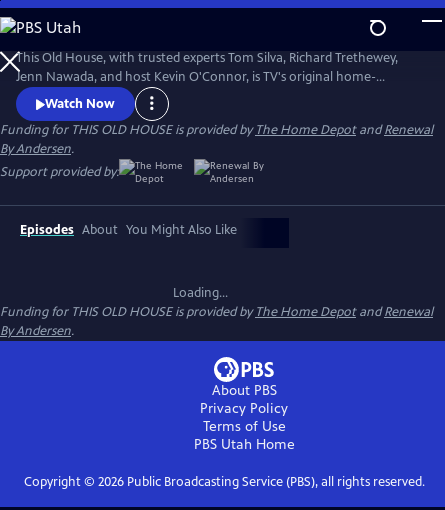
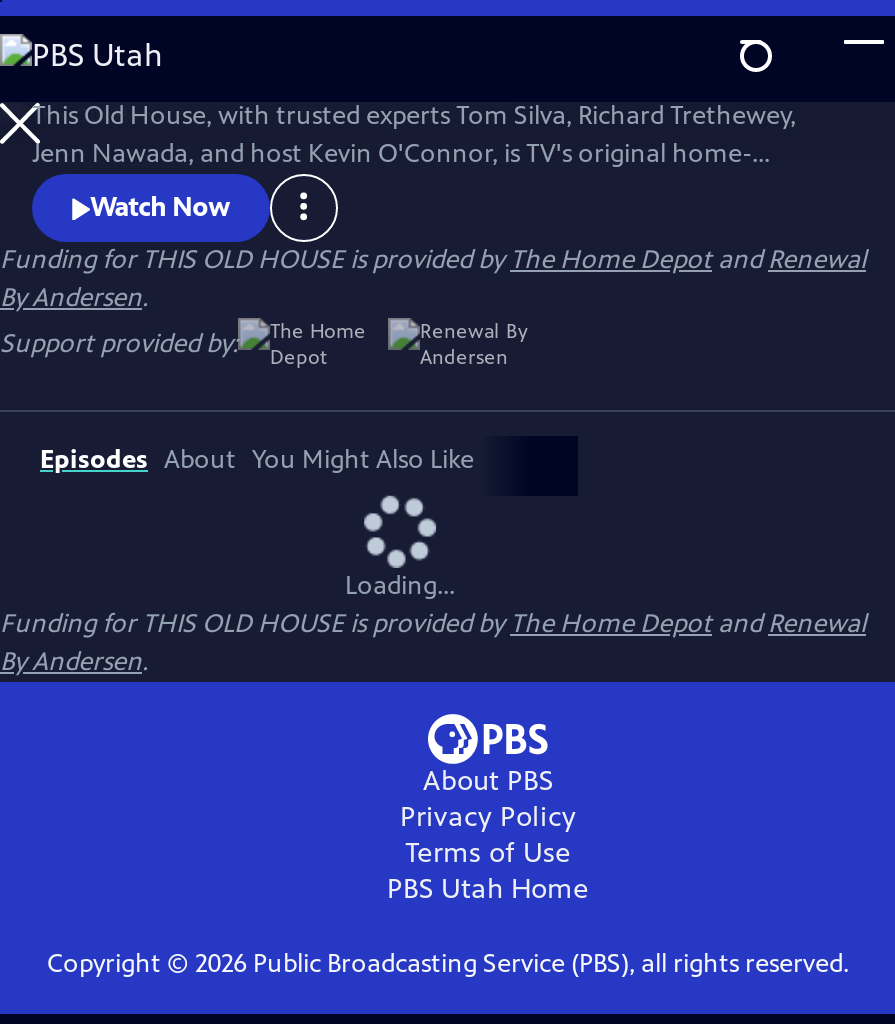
+ [image]
